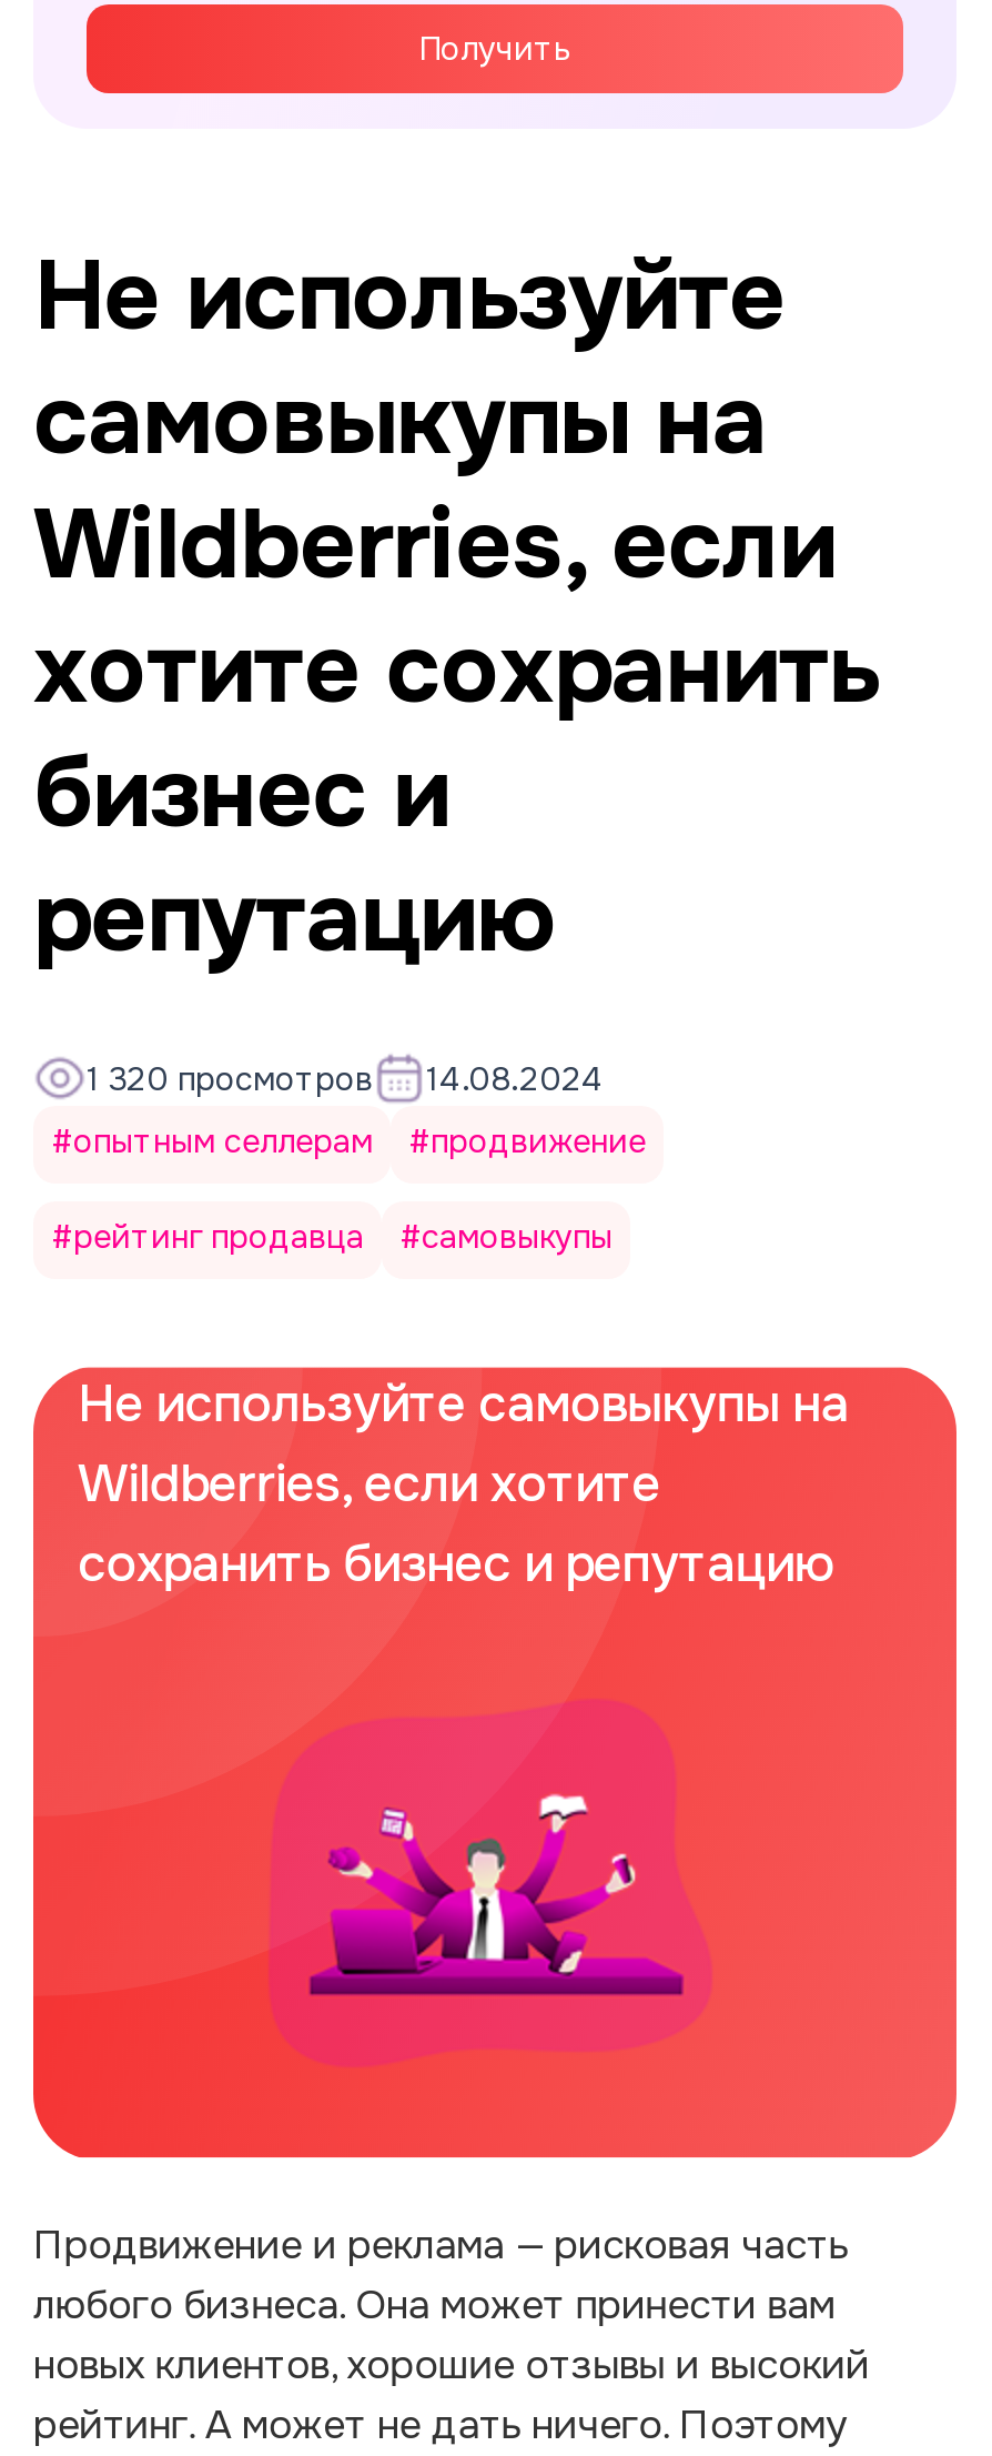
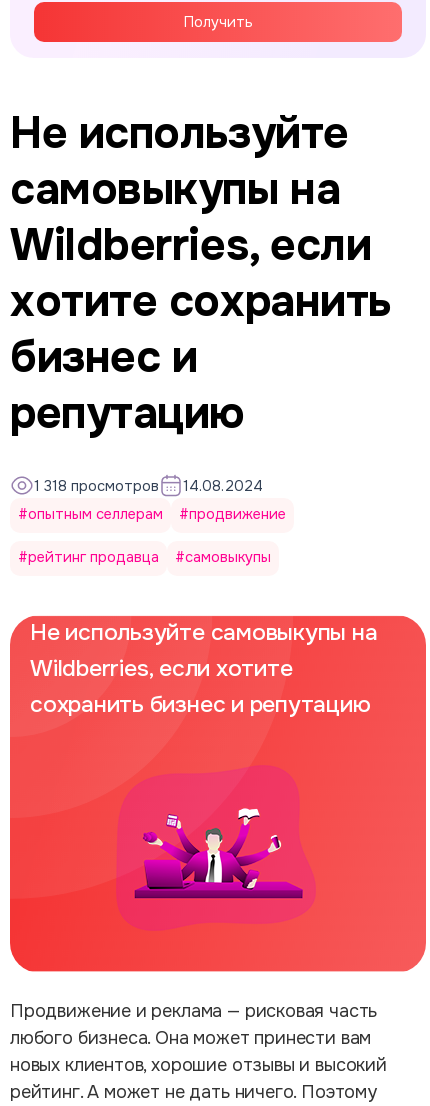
- 1 320 просмотров 14.08.2024
+ 1 318 просмотров 14.08.2024
